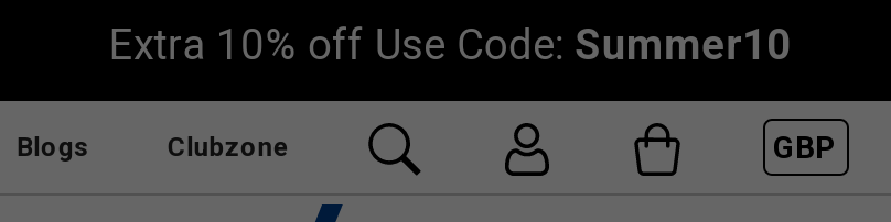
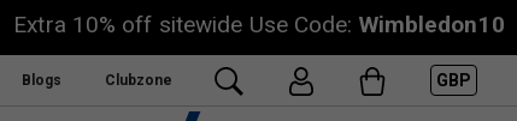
- Extra 10% off Use Code: Summer10
+ Extra 10% off sitewide Use Code: Wimbledon10
